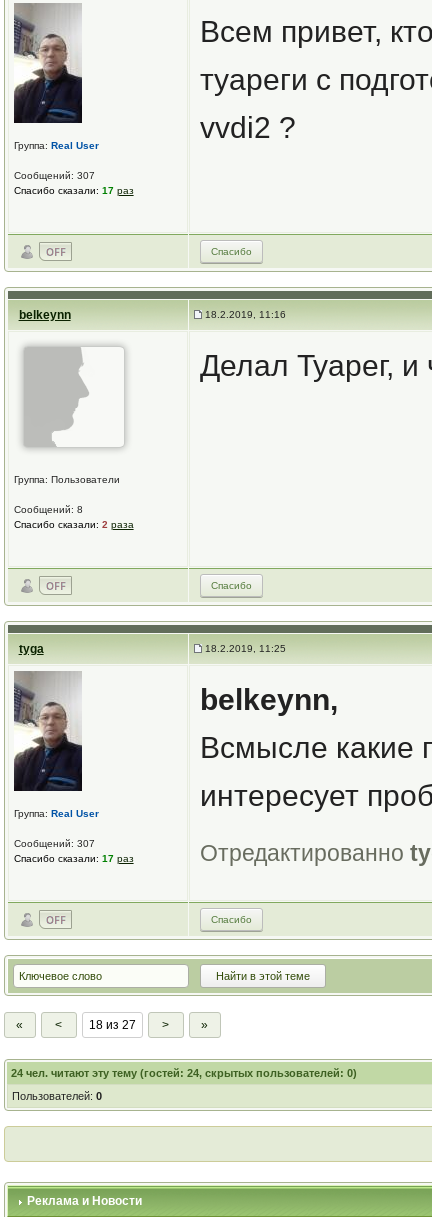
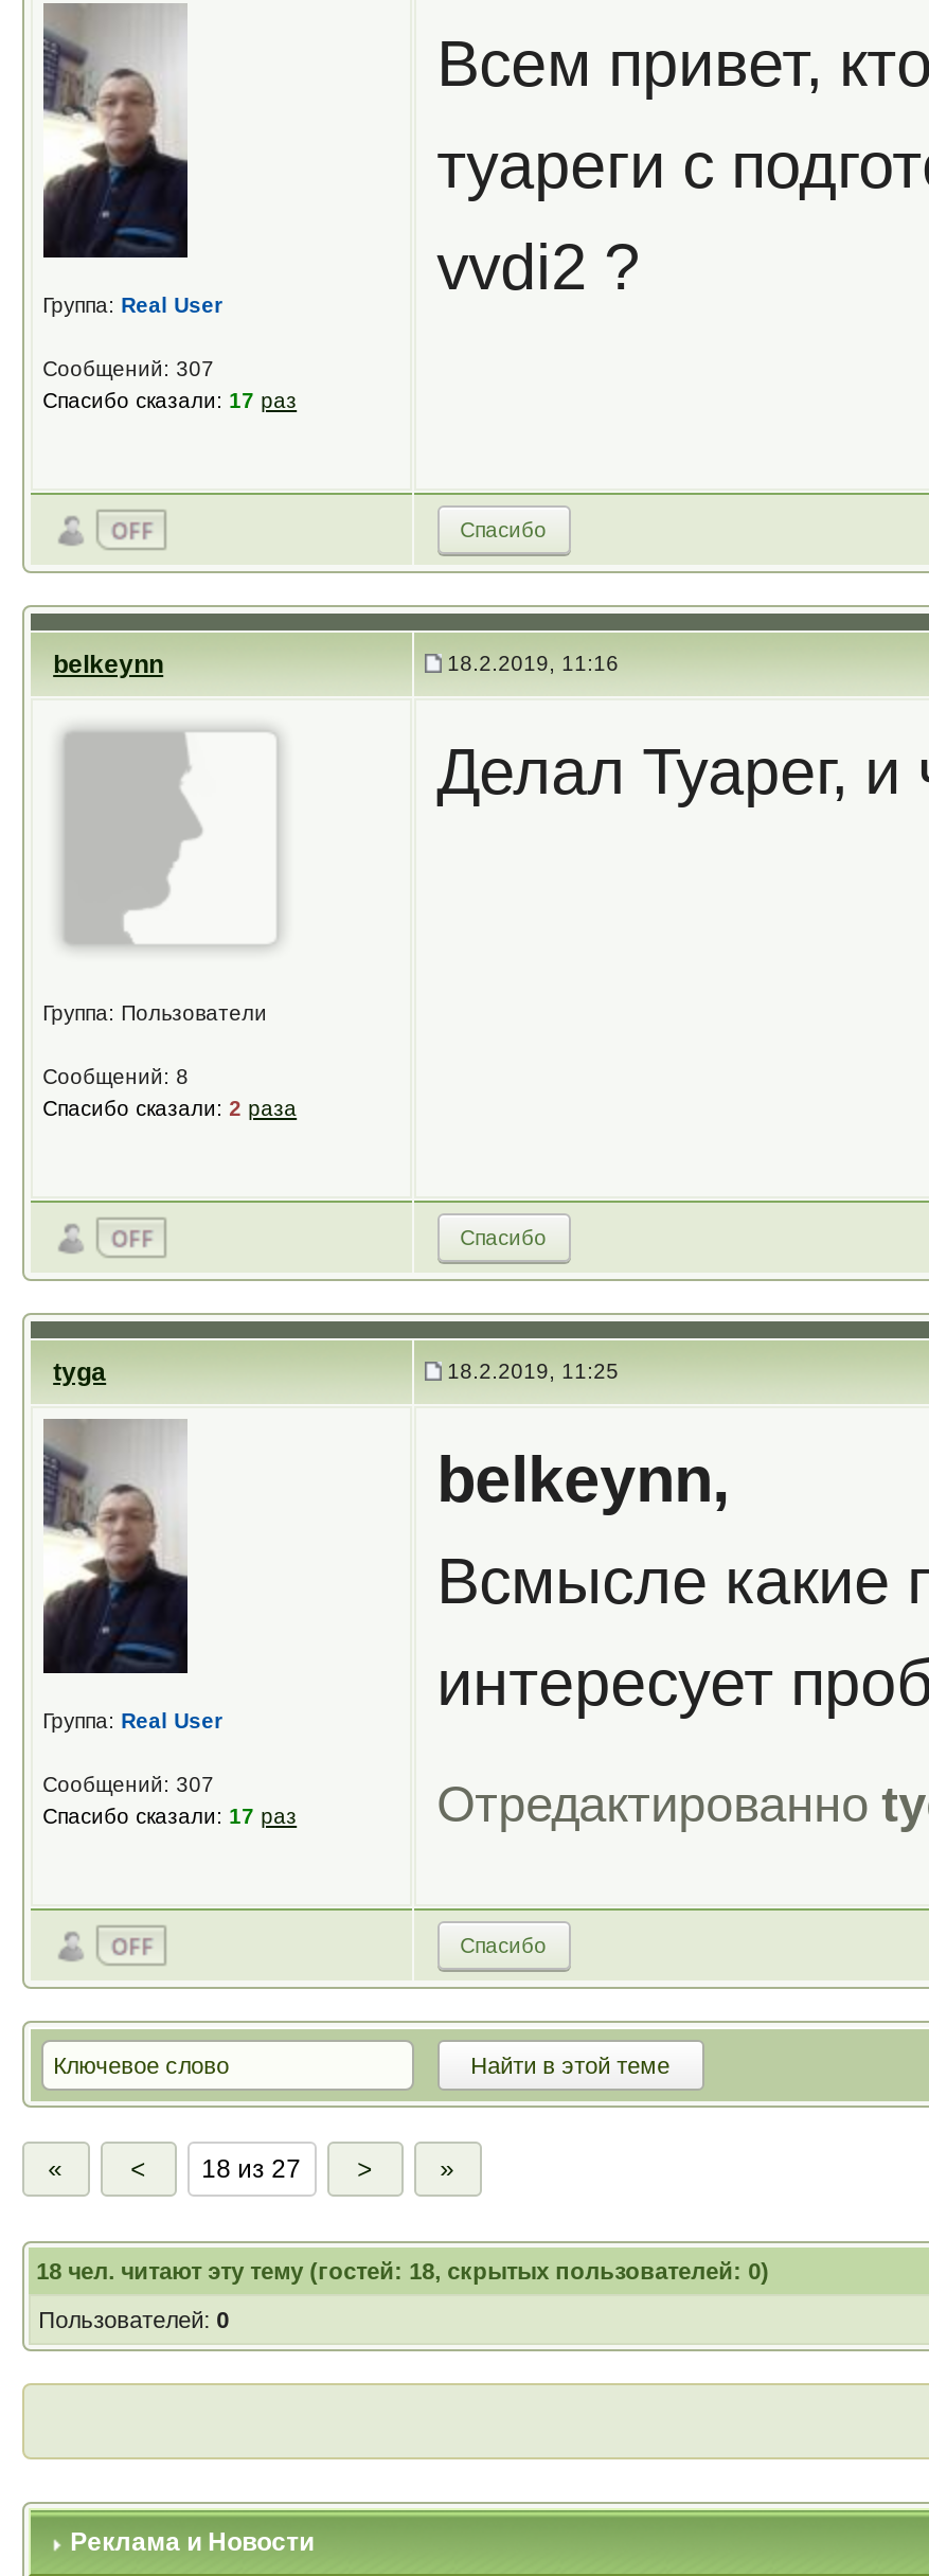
- 24 чел. читают эту тему (гостей: 24, скрытых пользователей: 0)
+ 18 чел. читают эту тему (гостей: 18, скрытых пользователей: 0)
